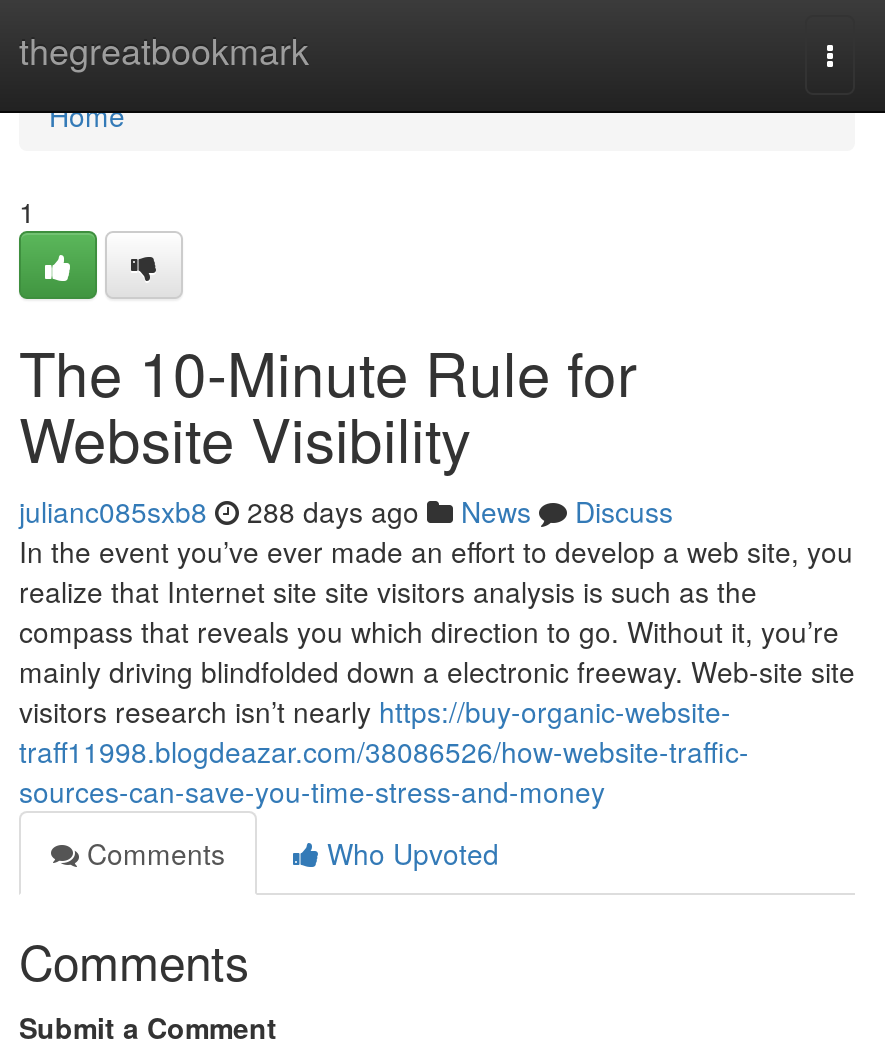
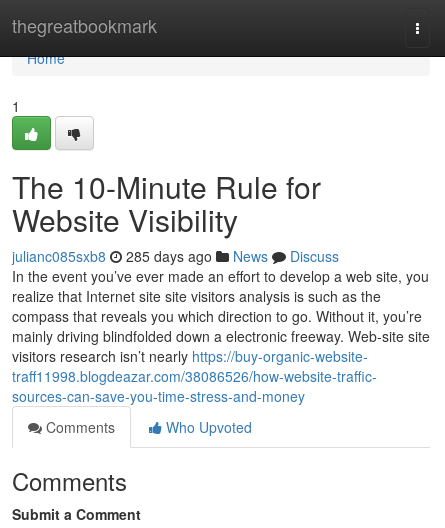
- julianc085sxb8 288 days ago News Discuss
+ julianc085sxb8 285 days ago News Discuss
